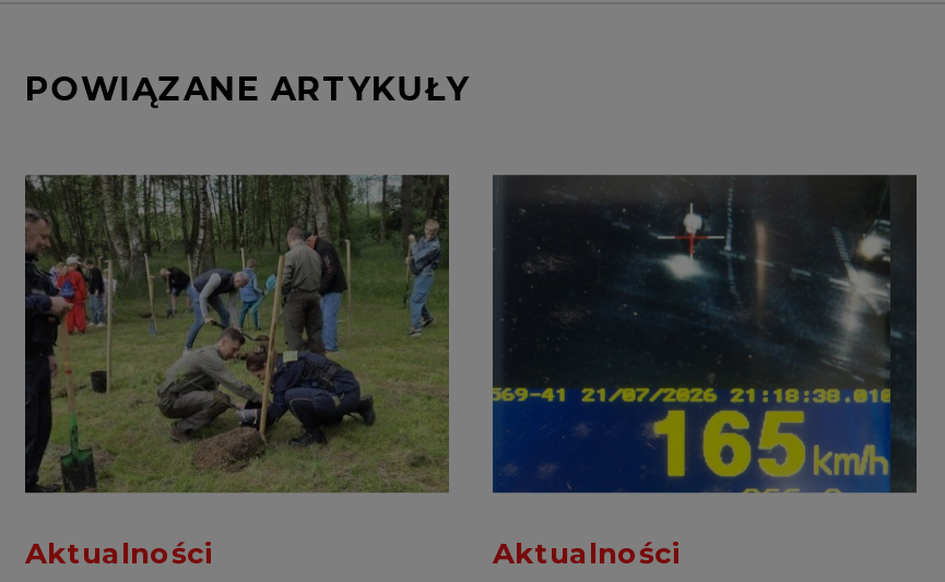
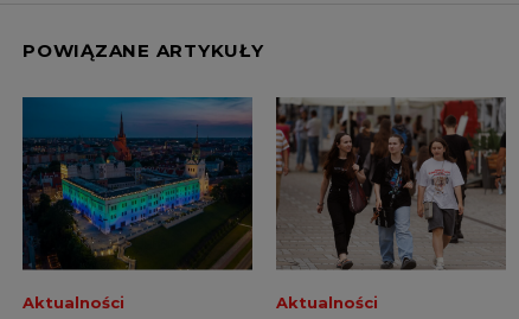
- [image]
+ [image]

- [image]
+ [image]
